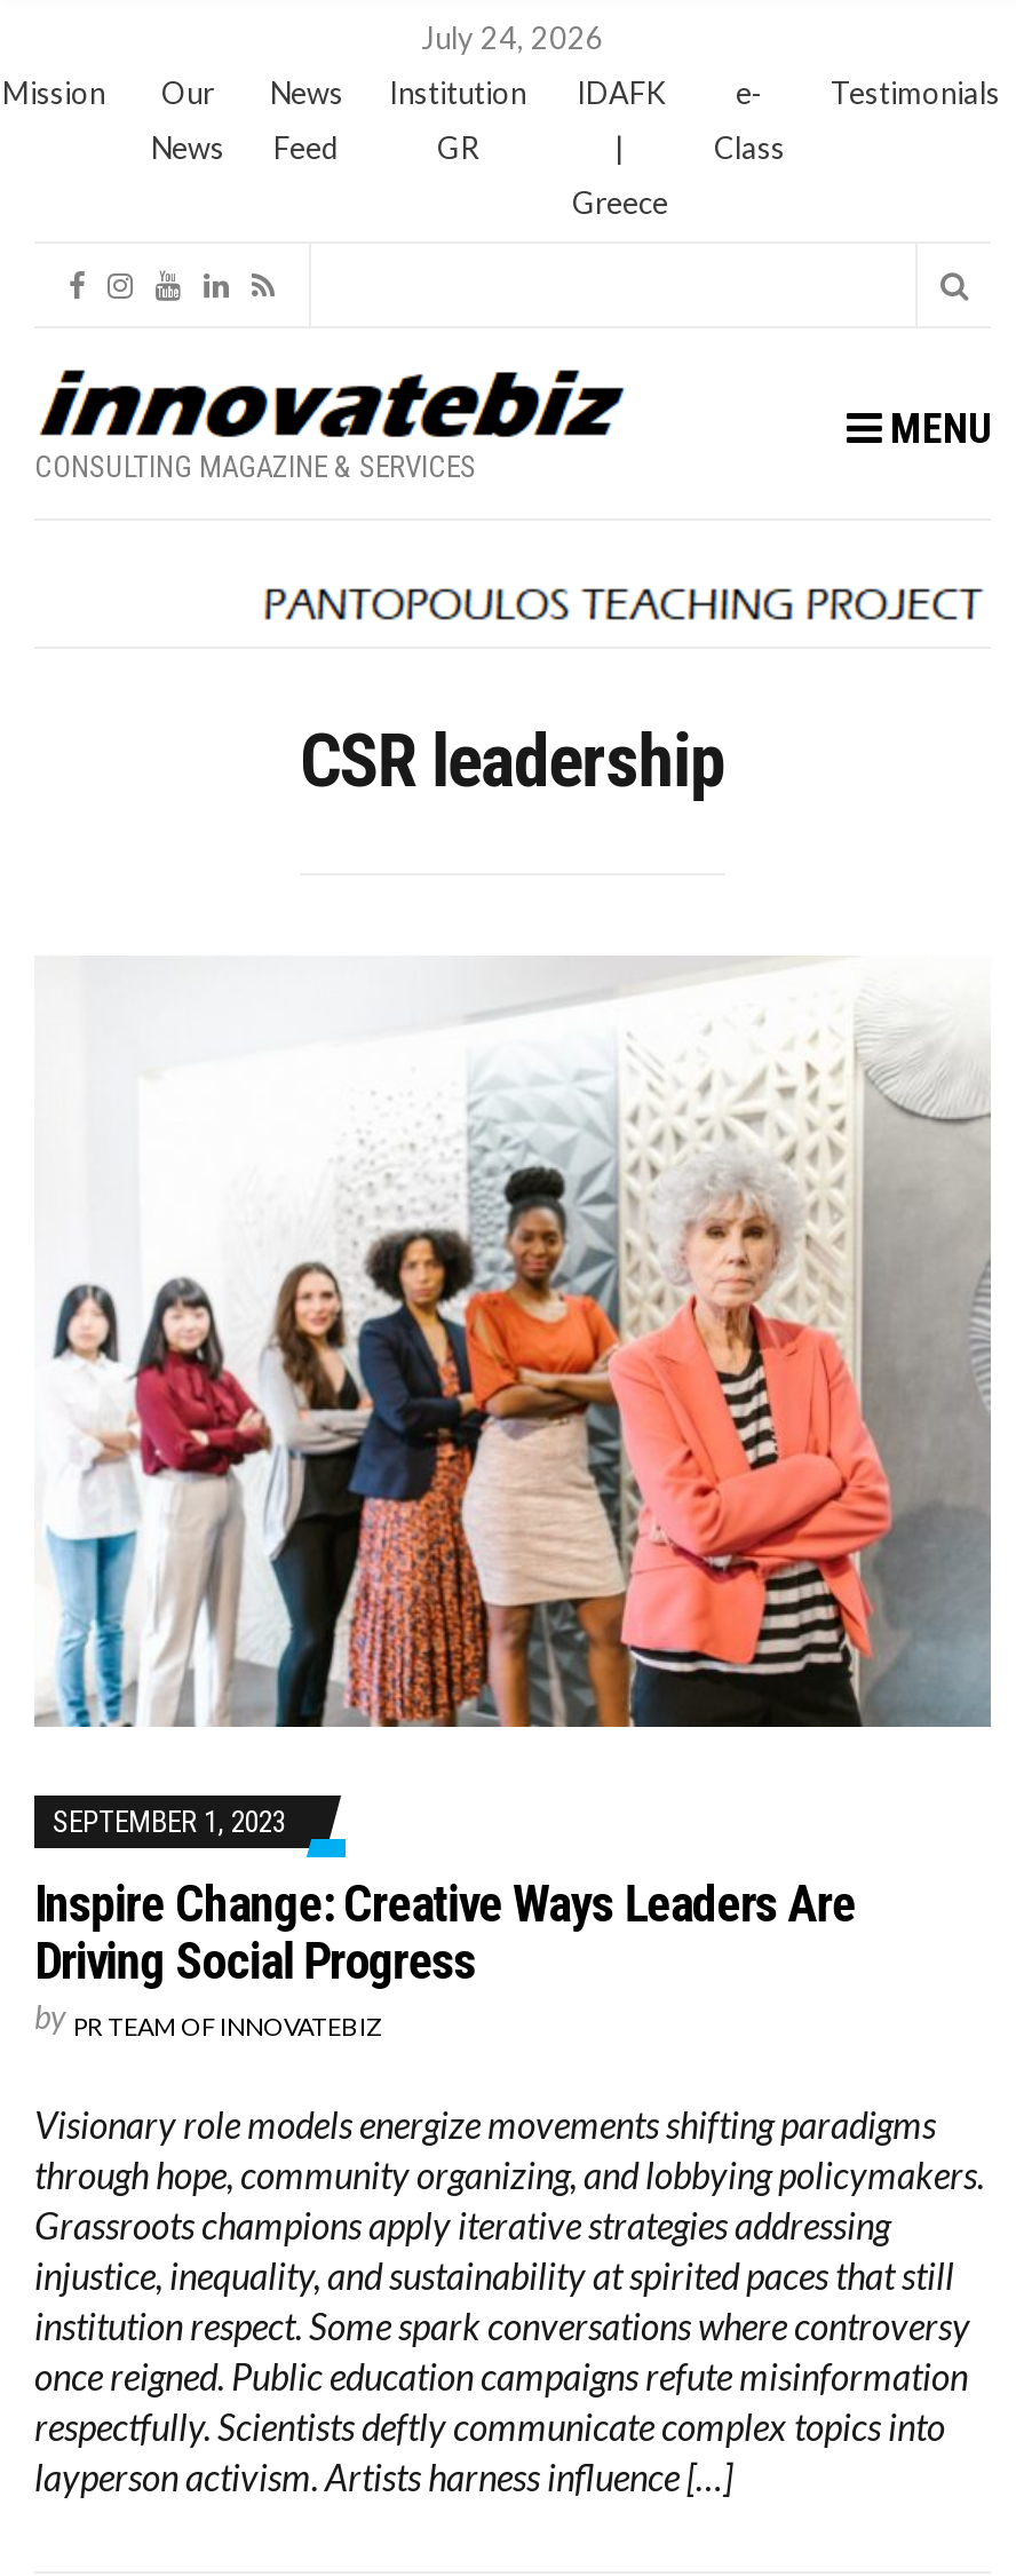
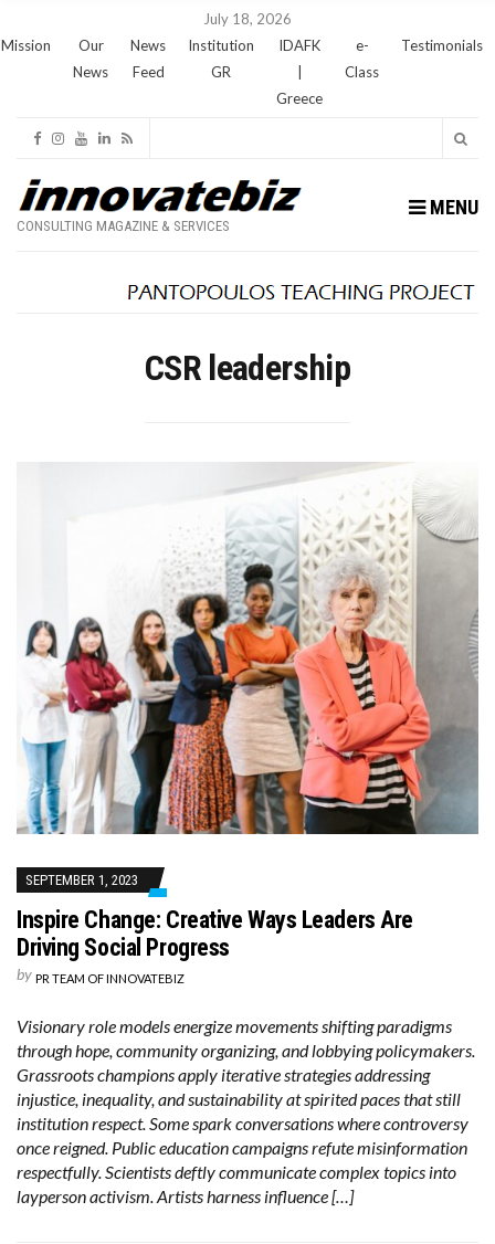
- July 24, 2026
+ July 18, 2026
